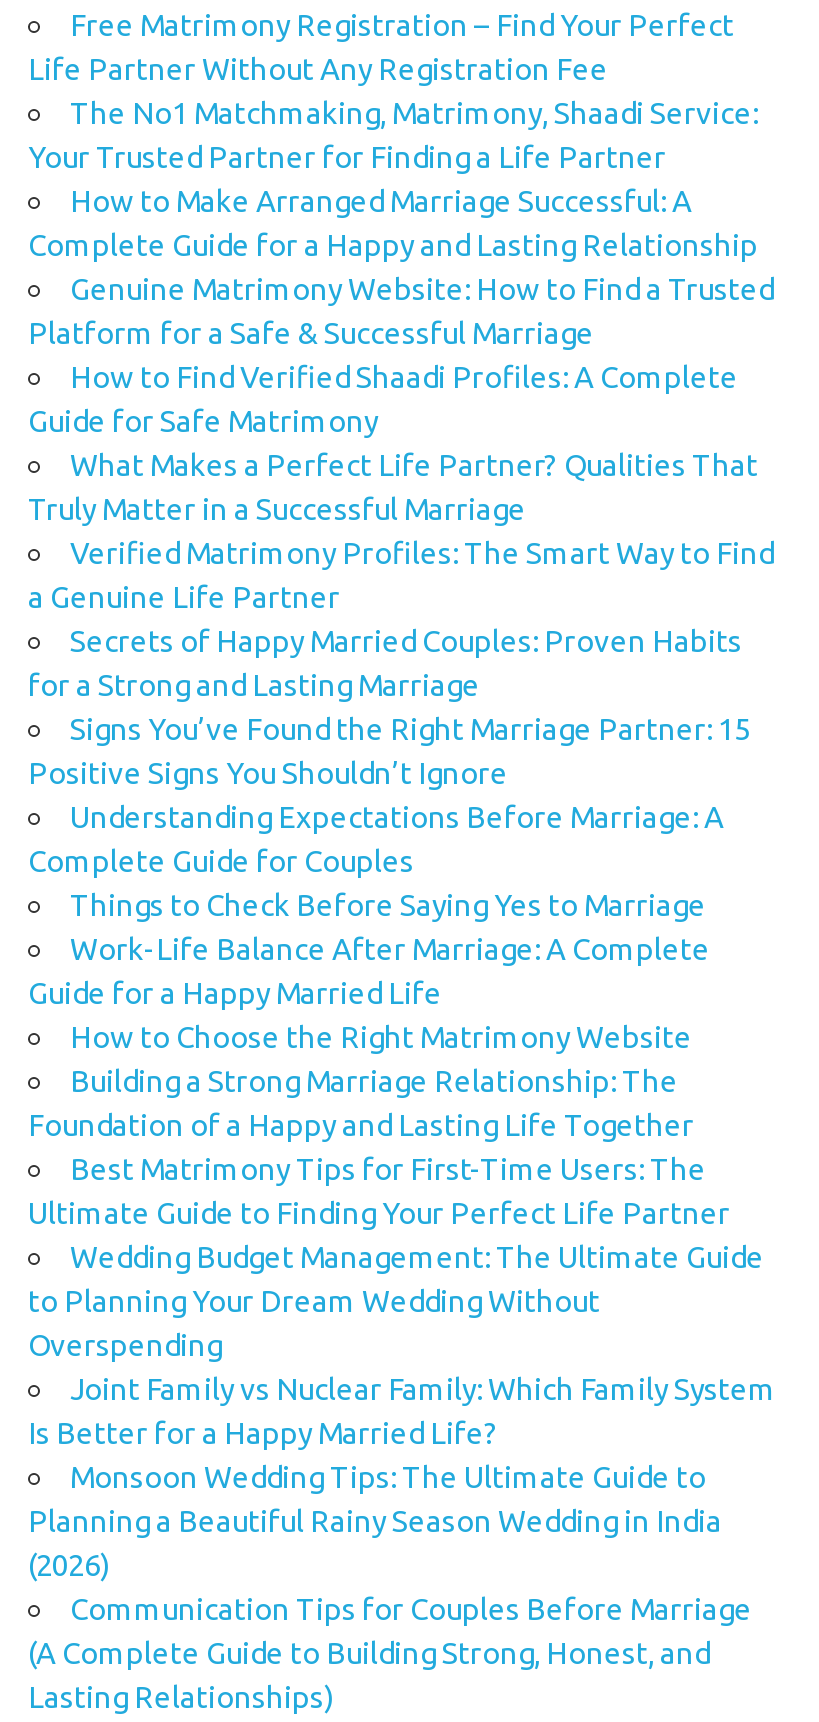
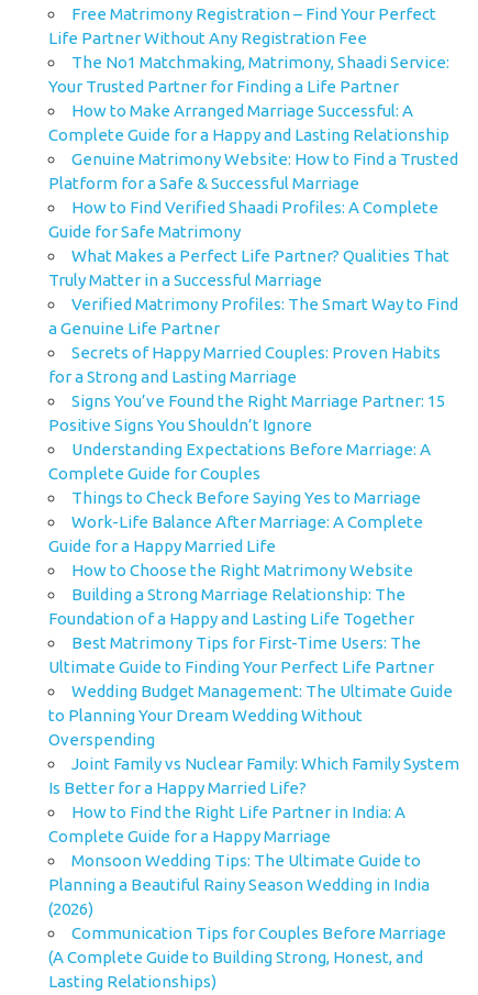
+ How to Find the Right Life Partner in India: A
+ Complete Guide for a Happy Marriage
